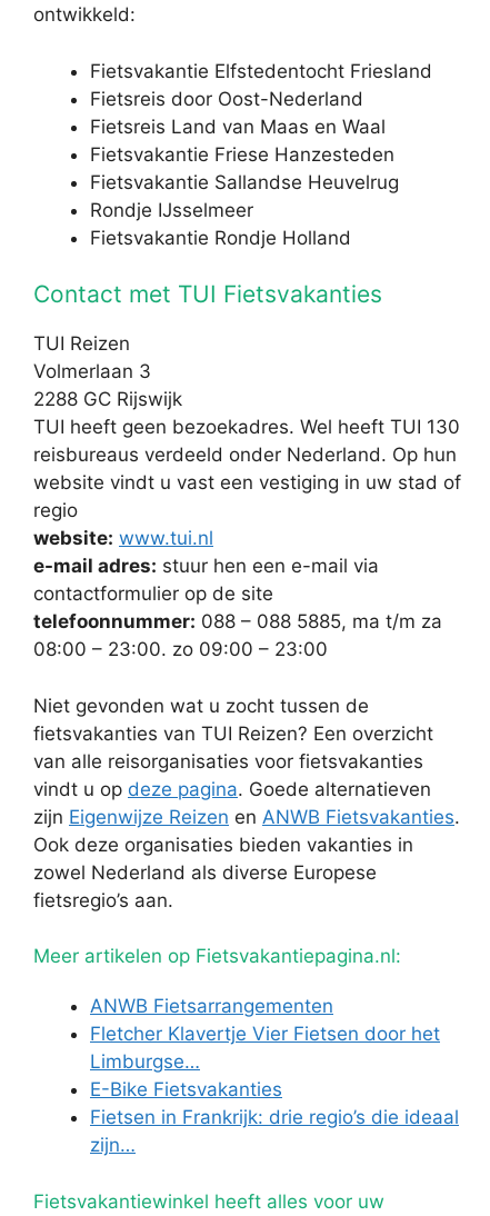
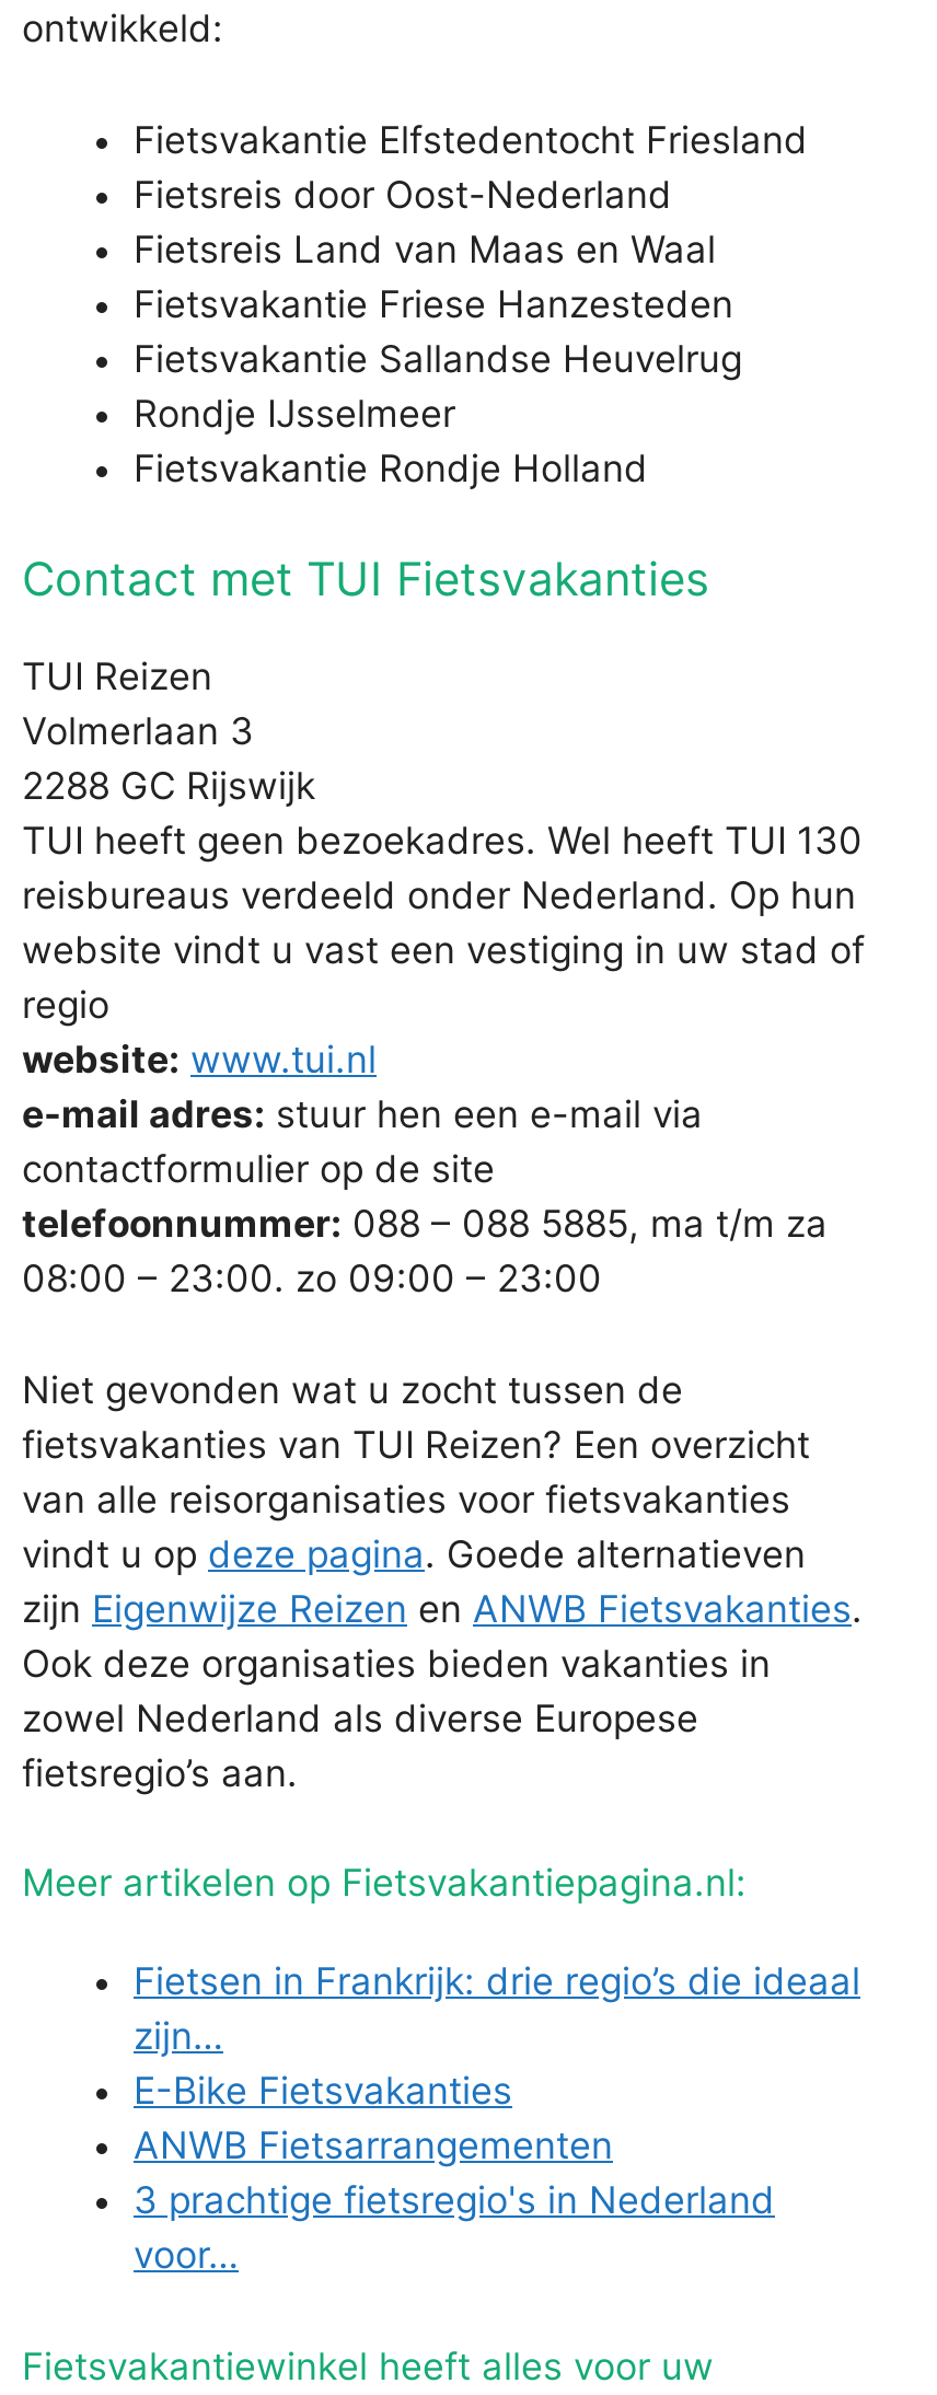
moved down: ANWB Fietsarrangementen

- Fletcher Klavertje Vier Fietsen door het
- Limburgse…

moved down: E-Bike Fietsvakanties

moved up: Fietsen in Frankrijk: drie regio’s die ideaal | zijn…

+ 3 prachtige fietsregio's in Nederland
+ voor…
